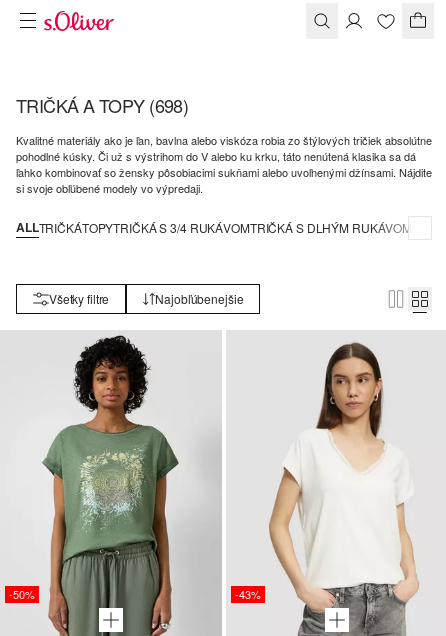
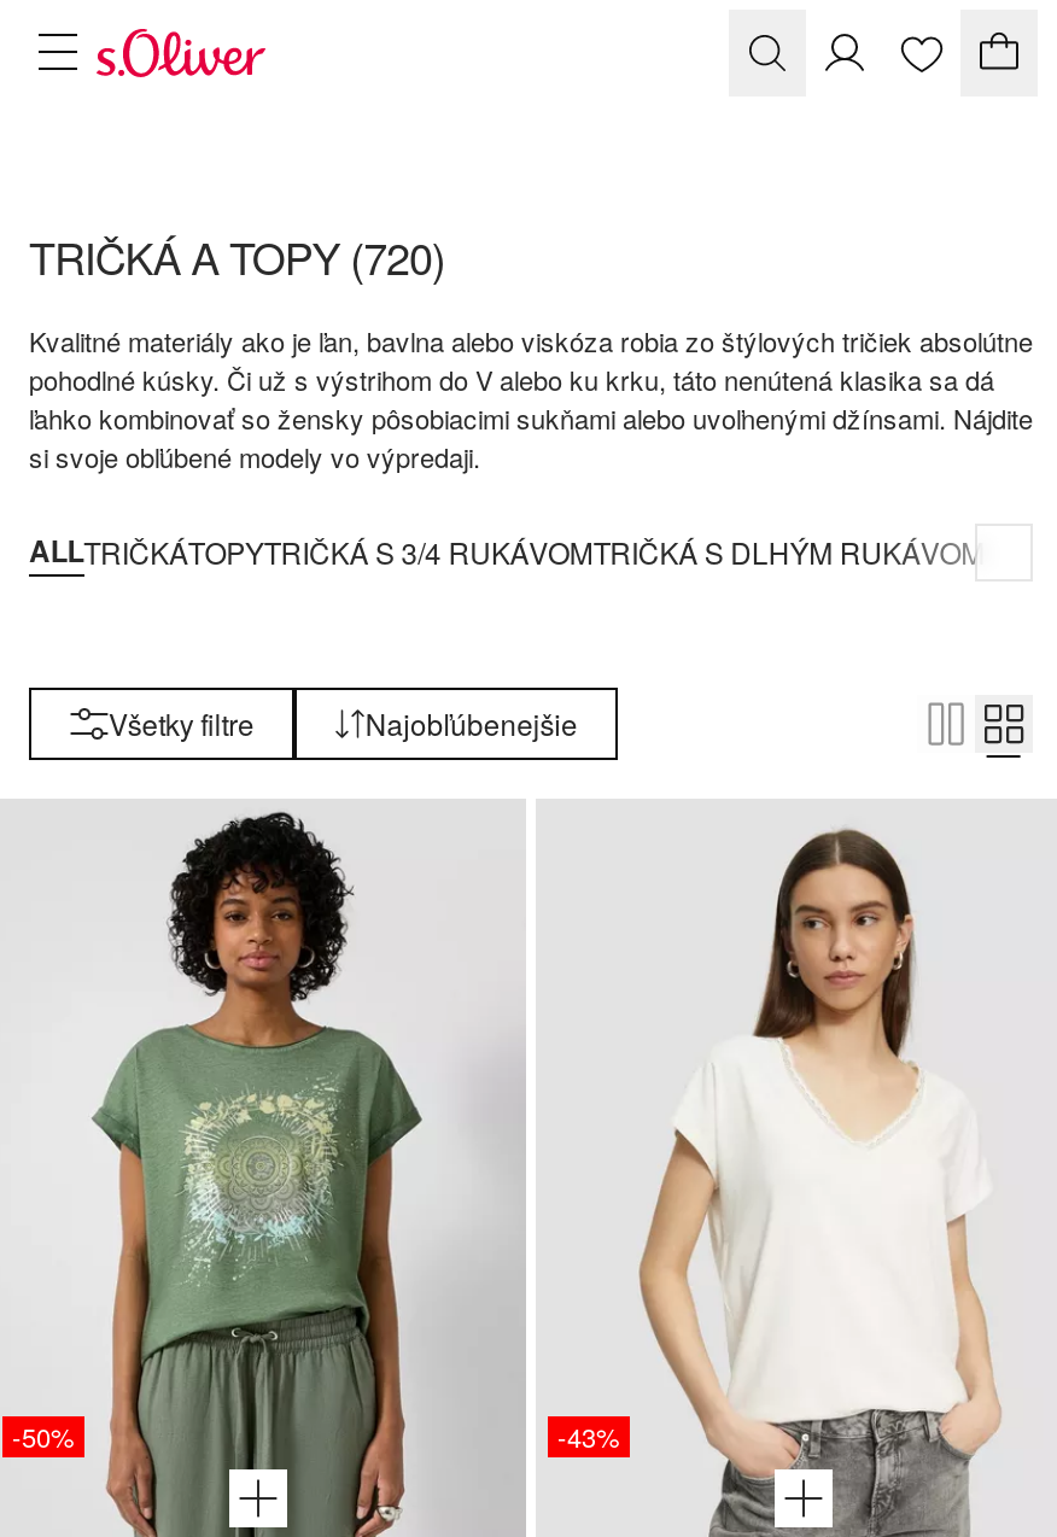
- TRIČKÁ A TOPY (698)
+ TRIČKÁ A TOPY (720)
